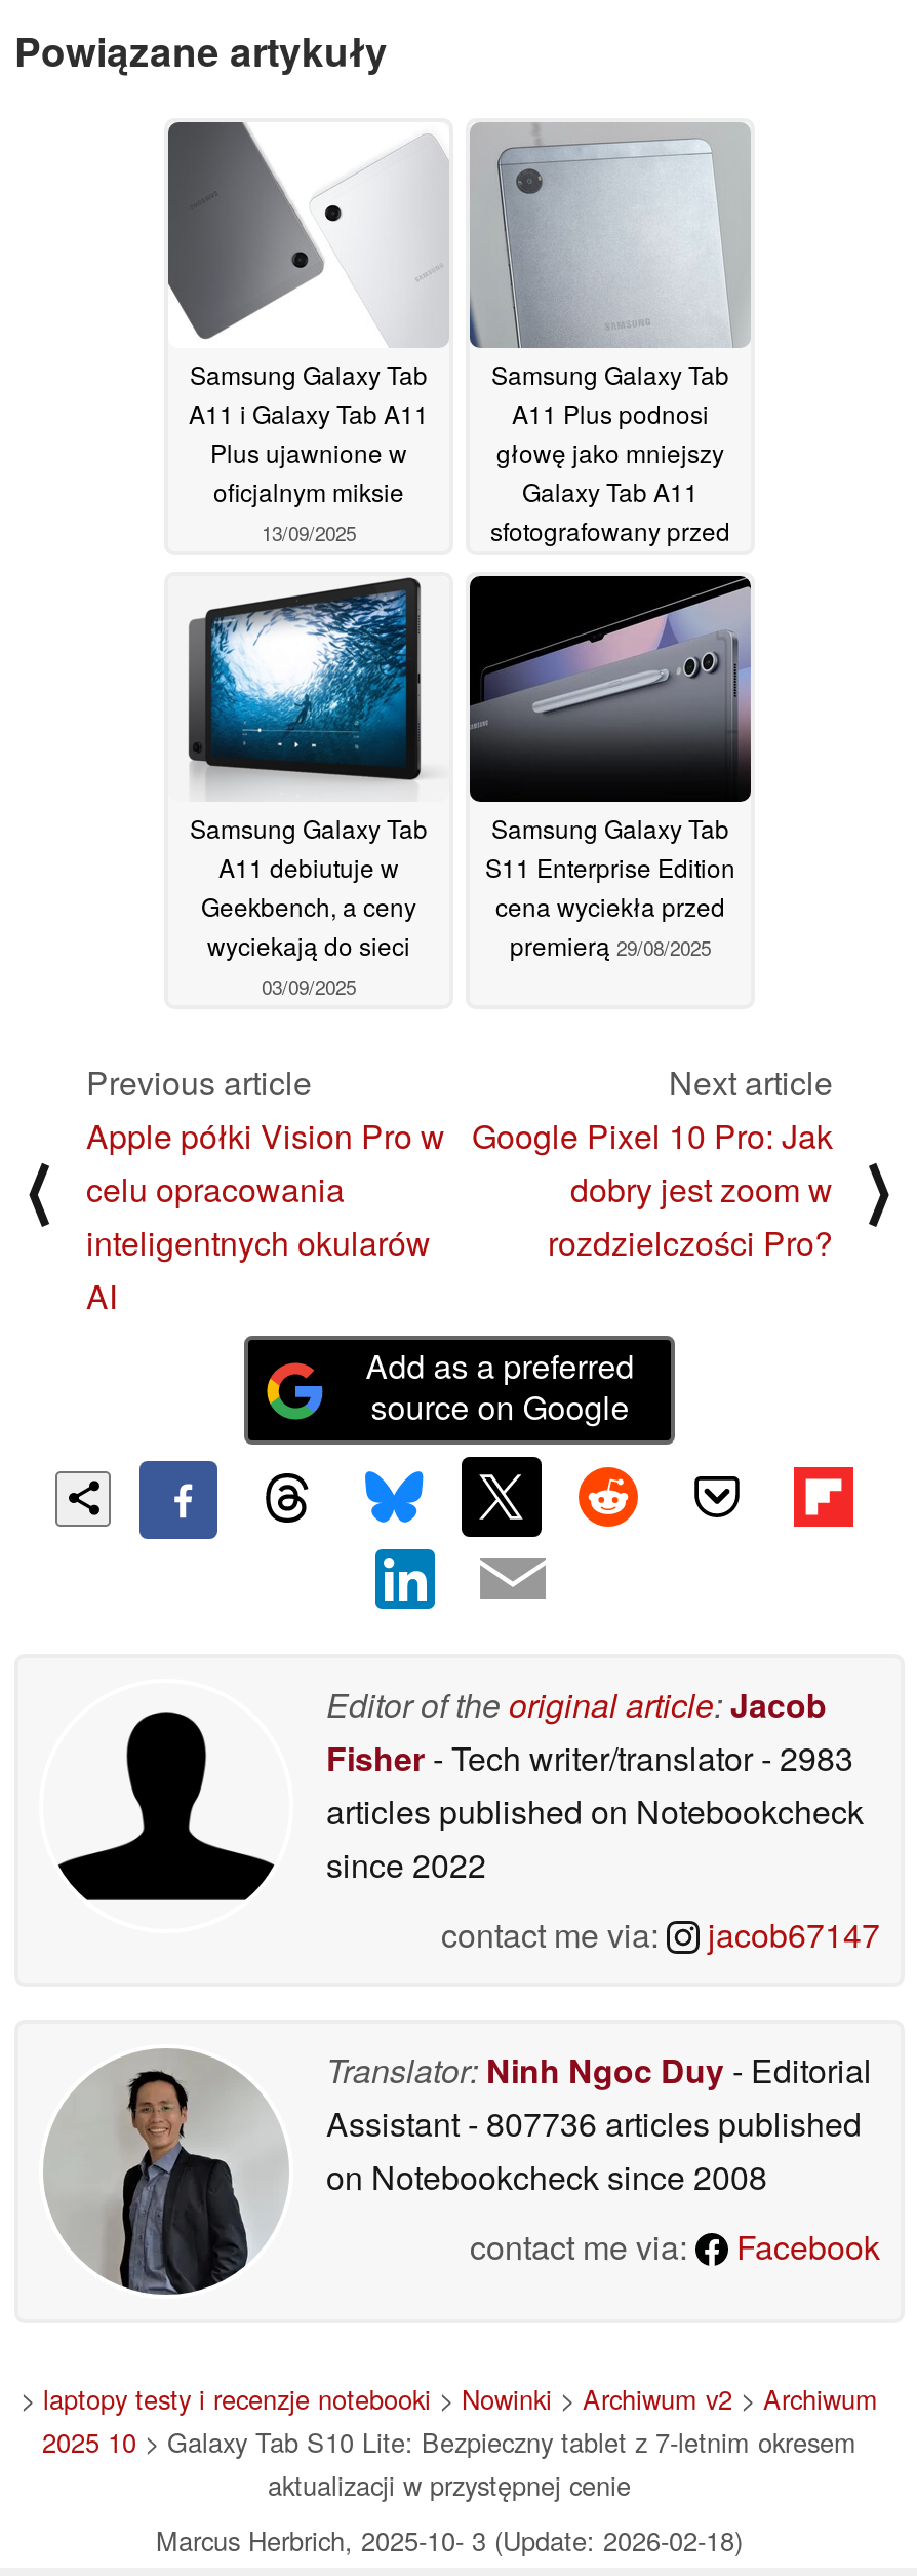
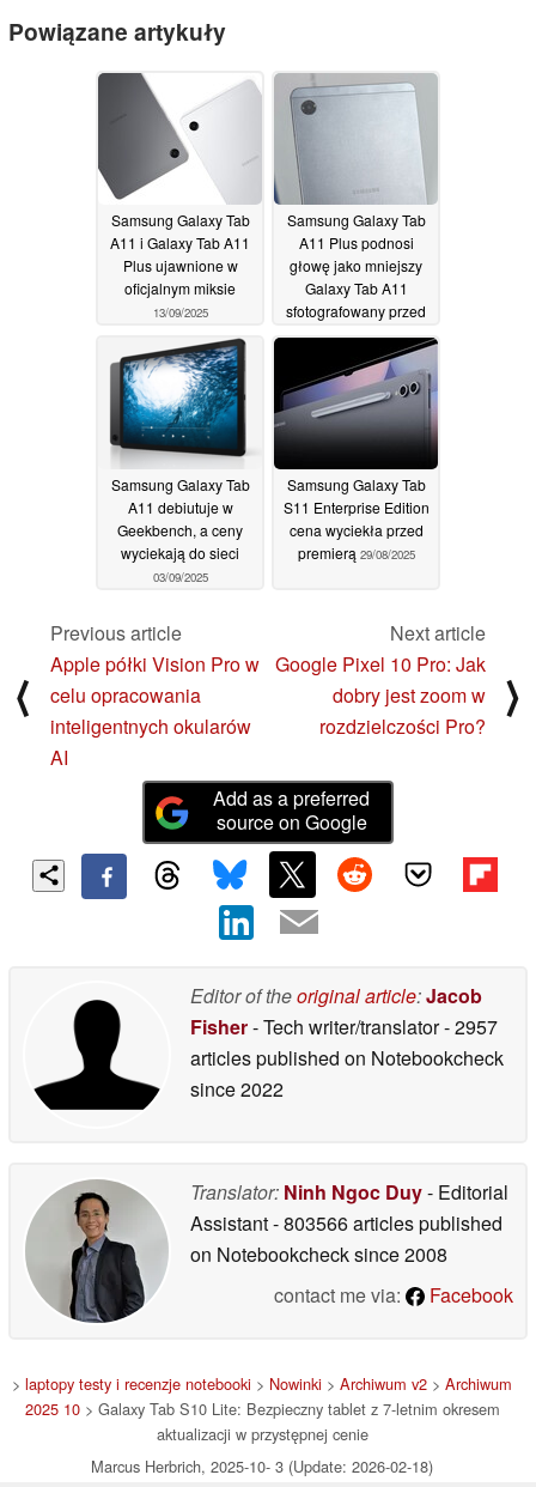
- Fisher - Tech writer/translator - 2983
+ Fisher - Tech writer/translator - 2957

- contact me via:
- jacob67147

- Assistant - 807736 articles published
+ Assistant - 803566 articles published
